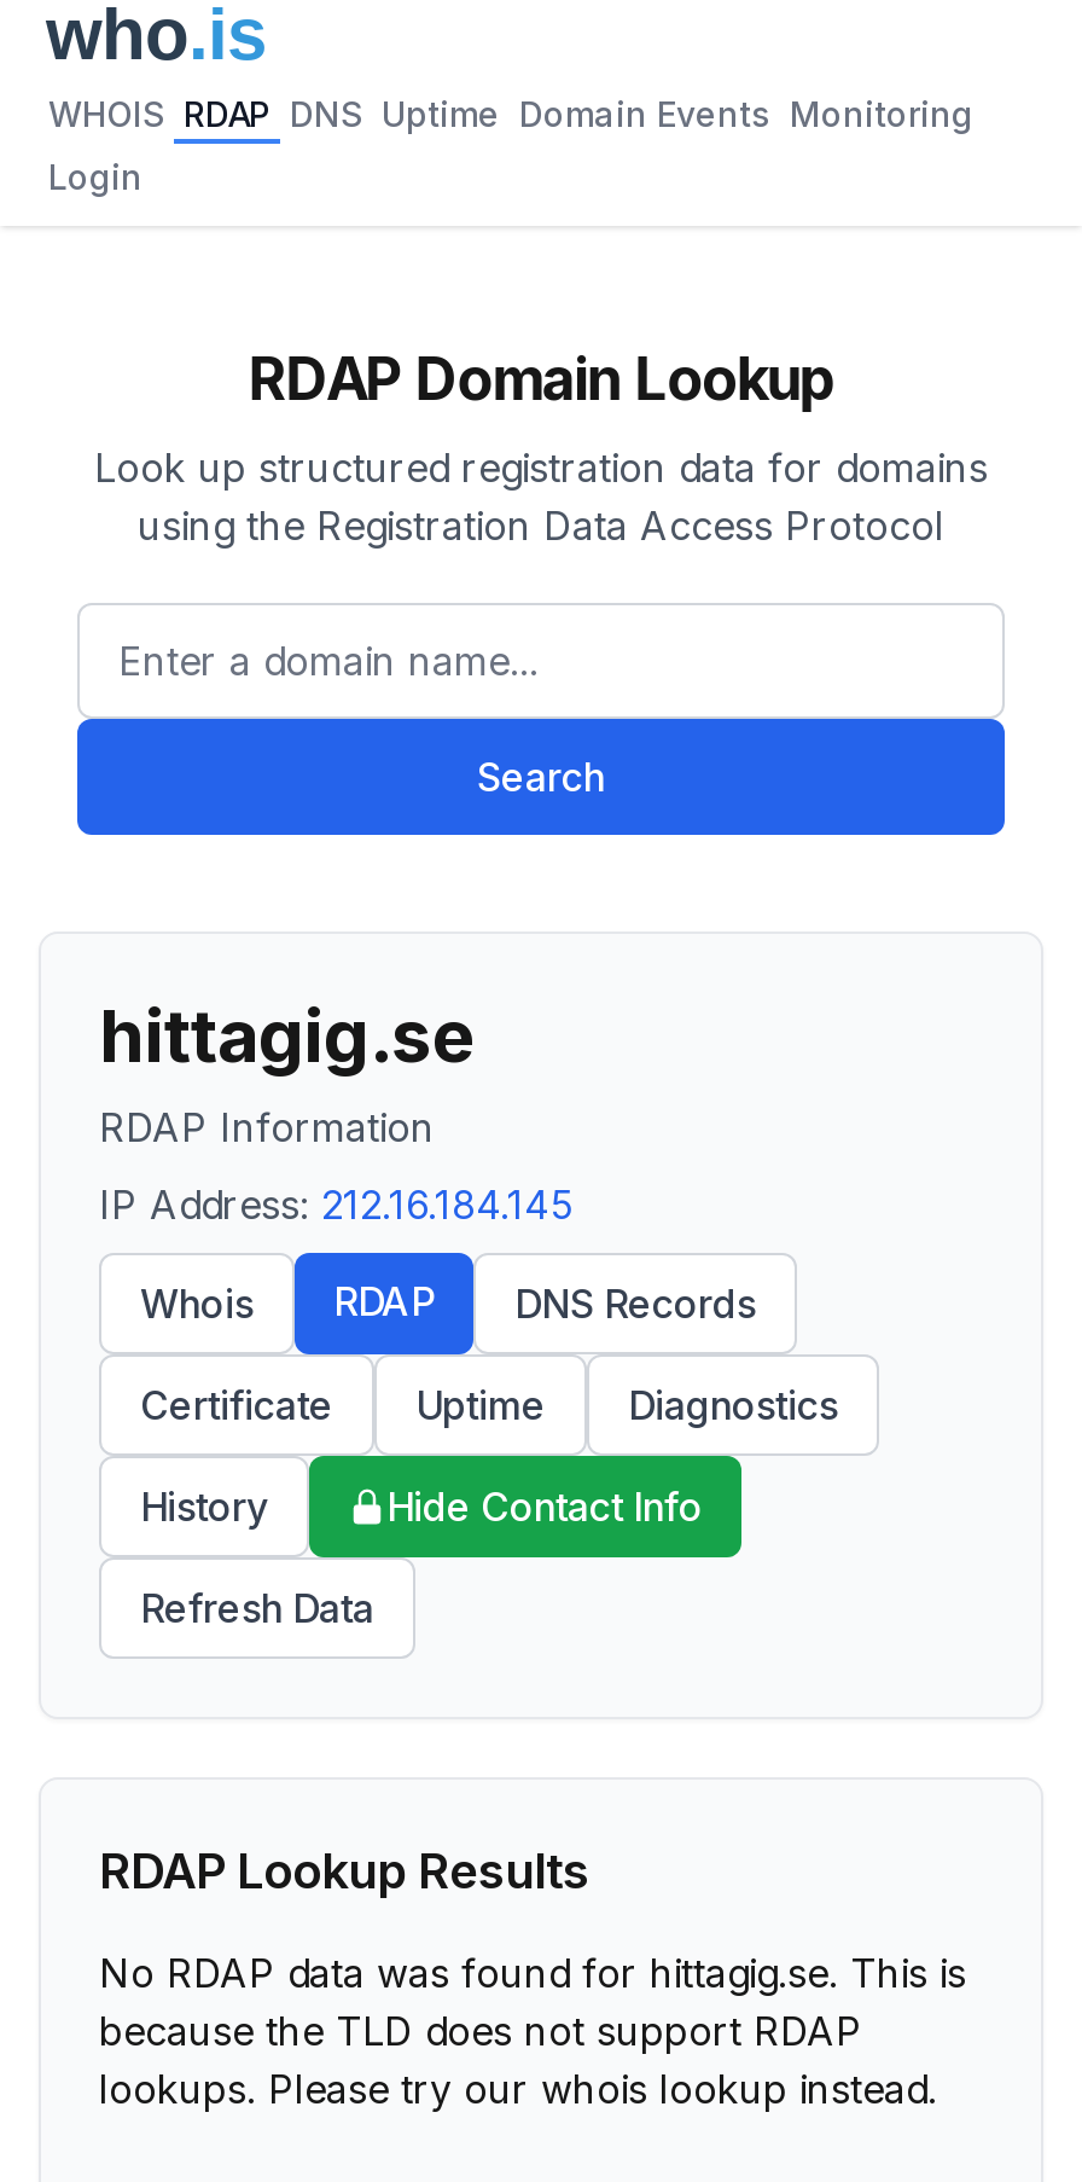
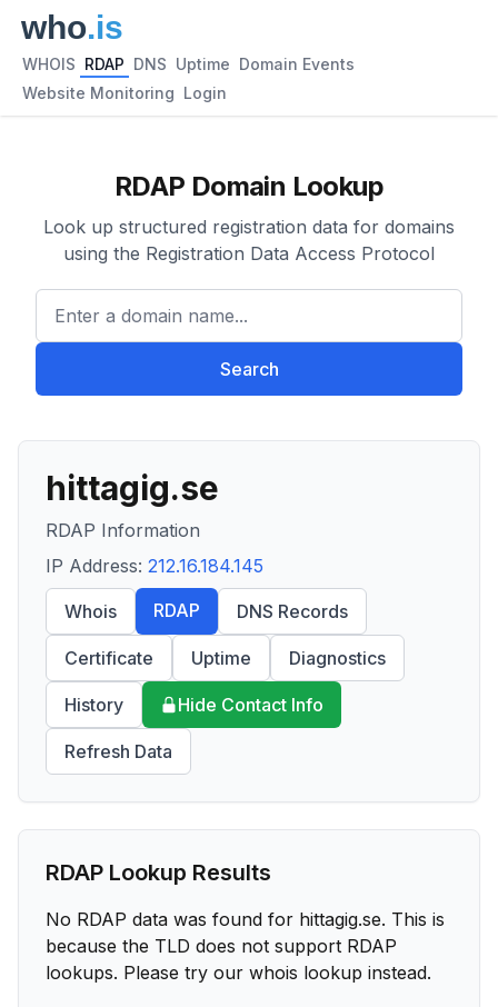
- WHOIS RDAP DNS Uptime Domain Events Monitoring
+ WHOIS RDAP DNS Uptime Domain Events

- Login
+ Website Monitoring Login
